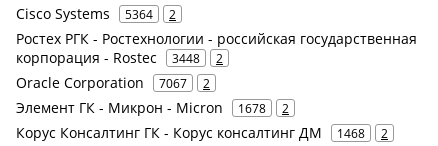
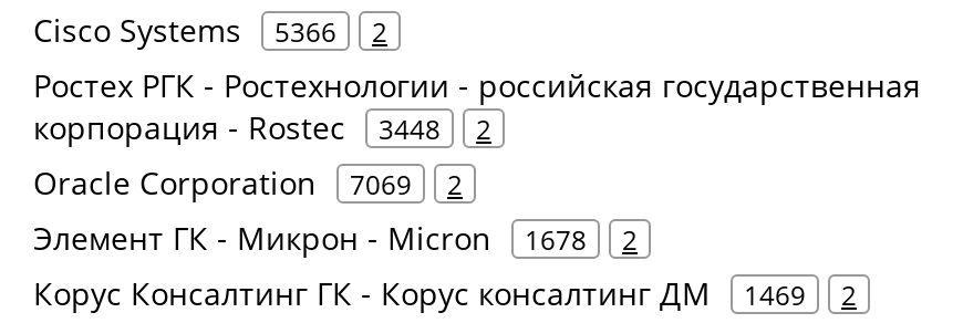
- Cisco Systems 5364 2
+ Cisco Systems 5366 2

- Oracle Corporation 7067 2
+ Oracle Corporation 7069 2

- Корус Консалтинг ГК - Корус консалтинг ДМ 1468 2
+ Корус Консалтинг ГК - Корус консалтинг ДМ 1469 2
